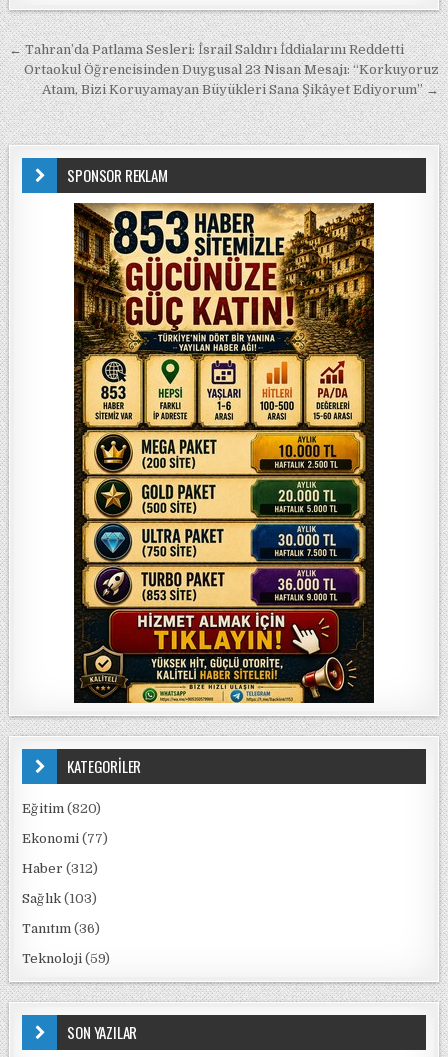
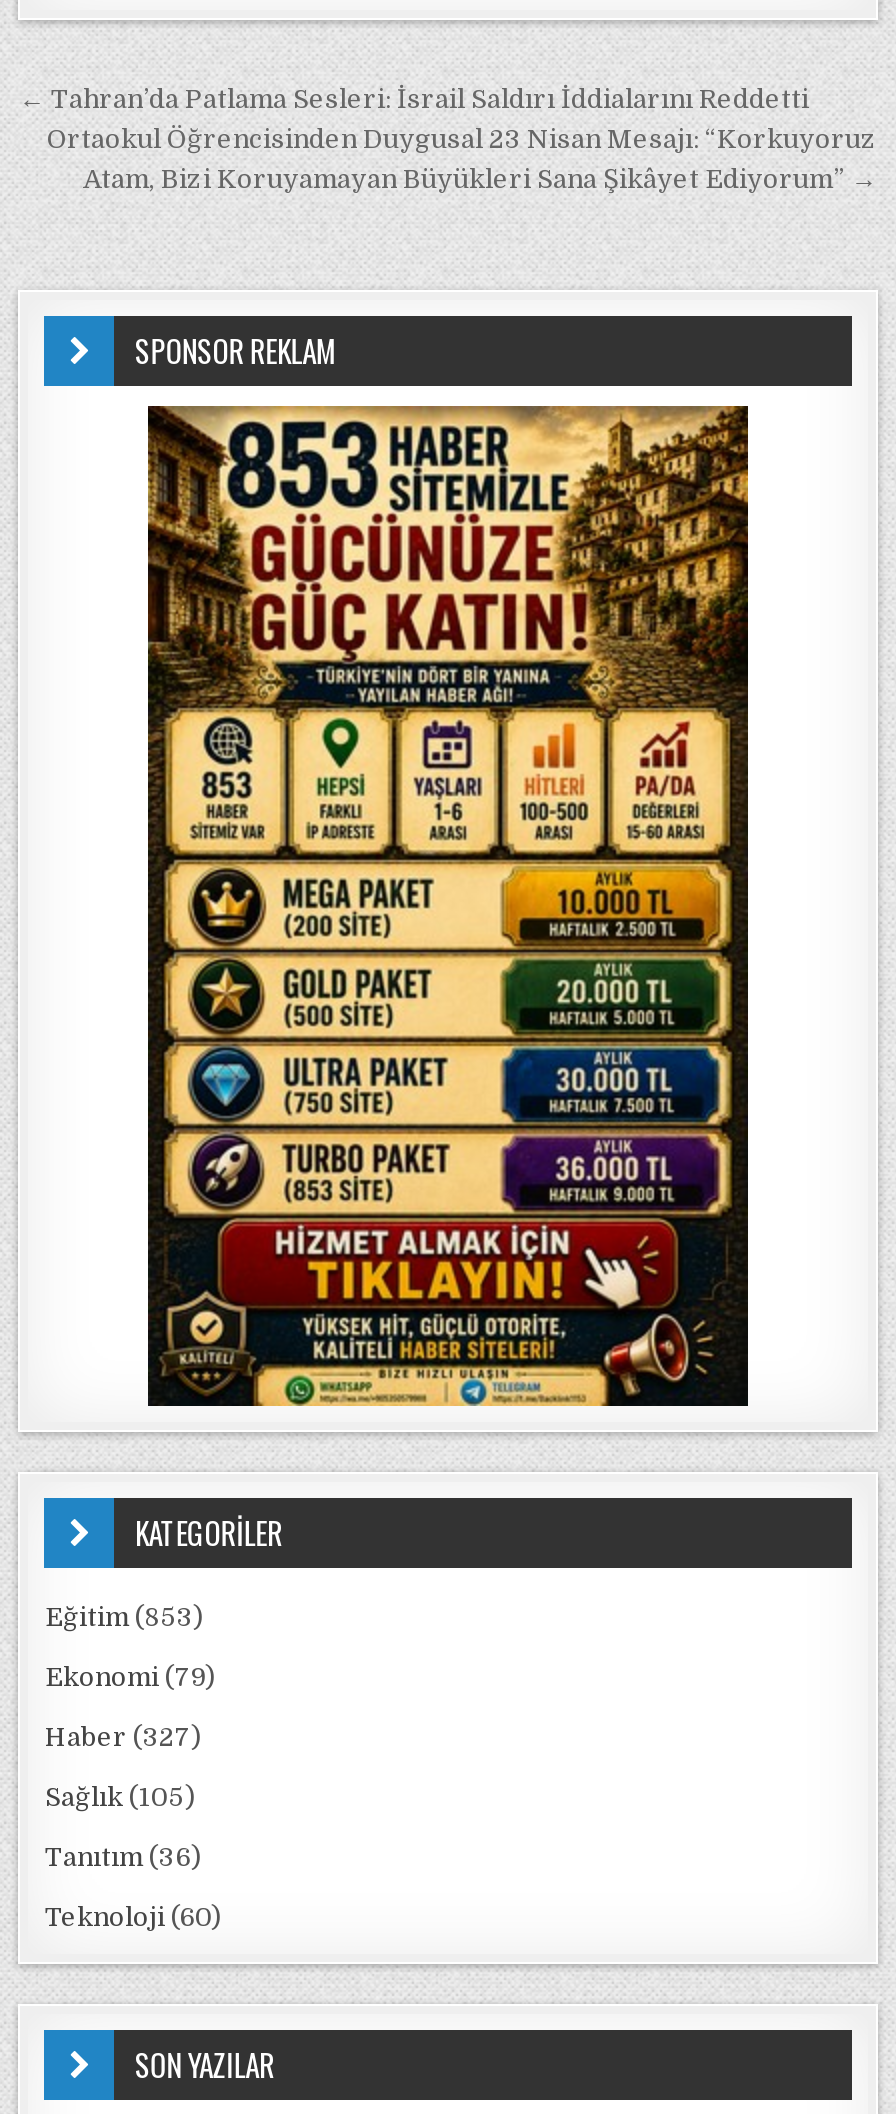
- Eğitim (820)
+ Eğitim (853)

- Ekonomi (77)
+ Ekonomi (79)

- Haber (312)
+ Haber (327)

- Sağlık (103)
+ Sağlık (105)

- Teknoloji (59)
+ Teknoloji (60)
